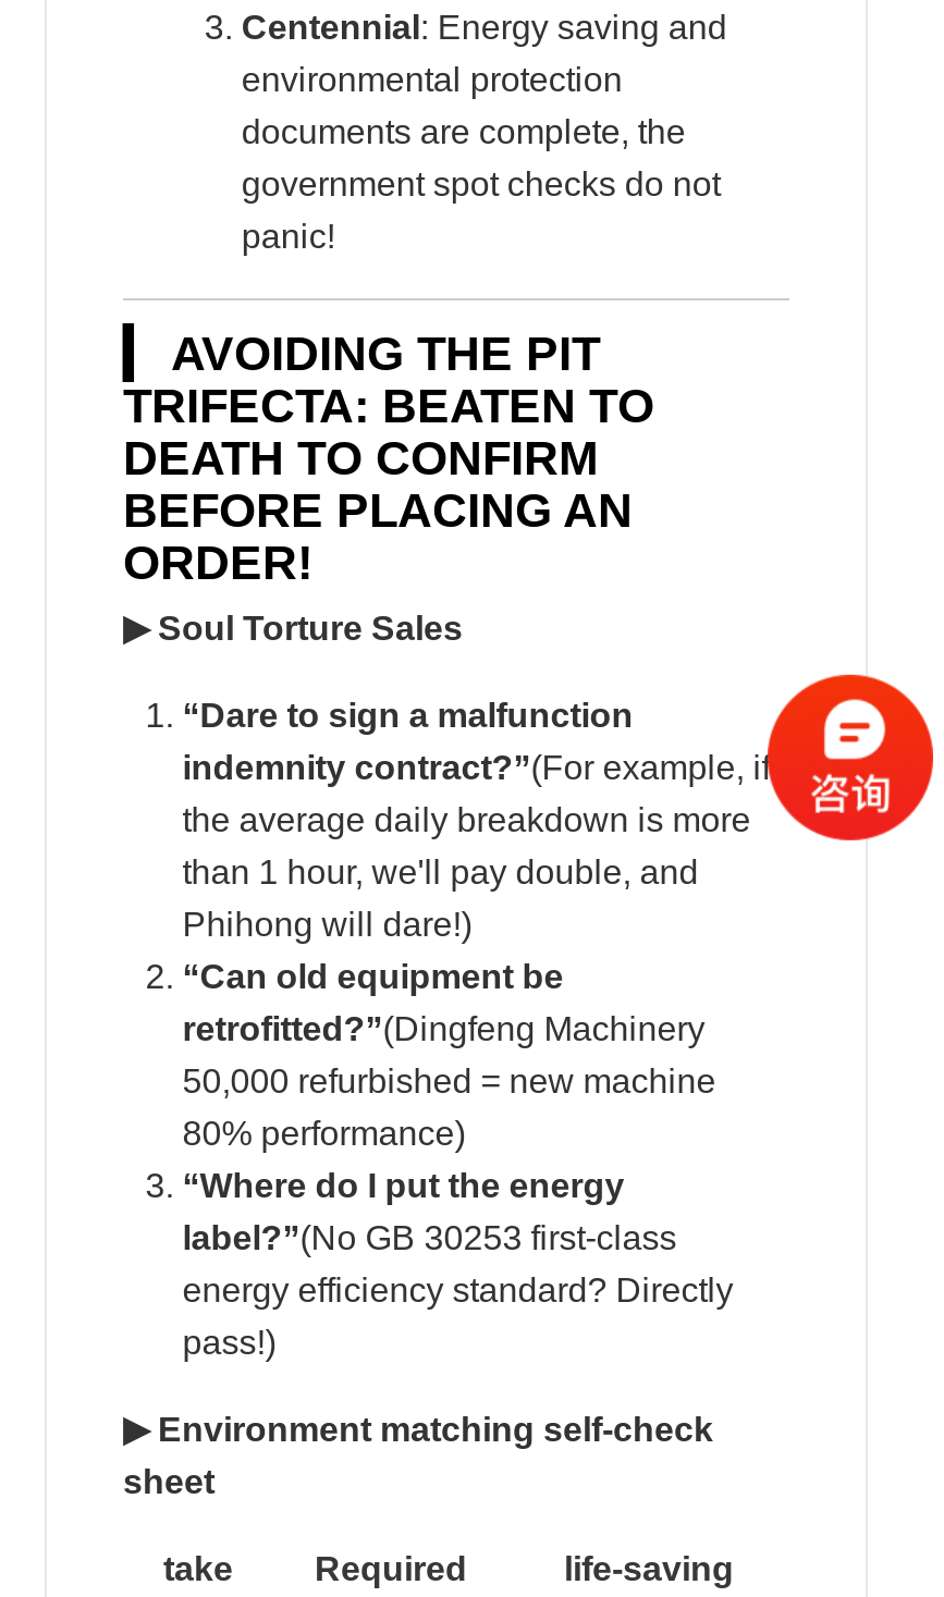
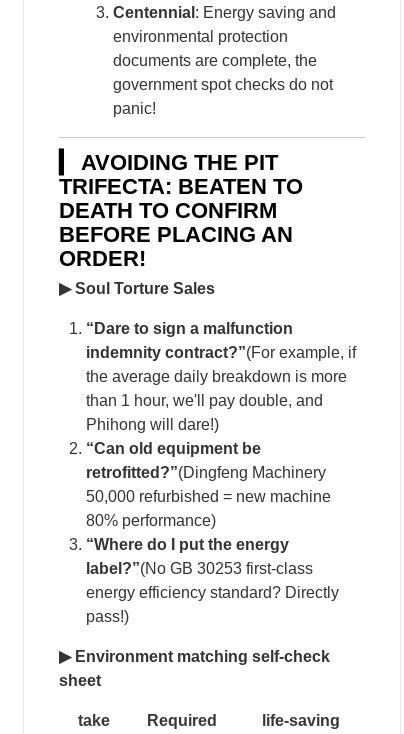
- [image]
